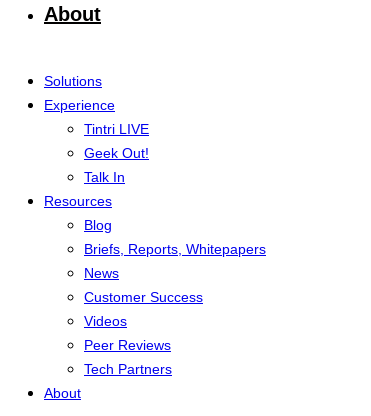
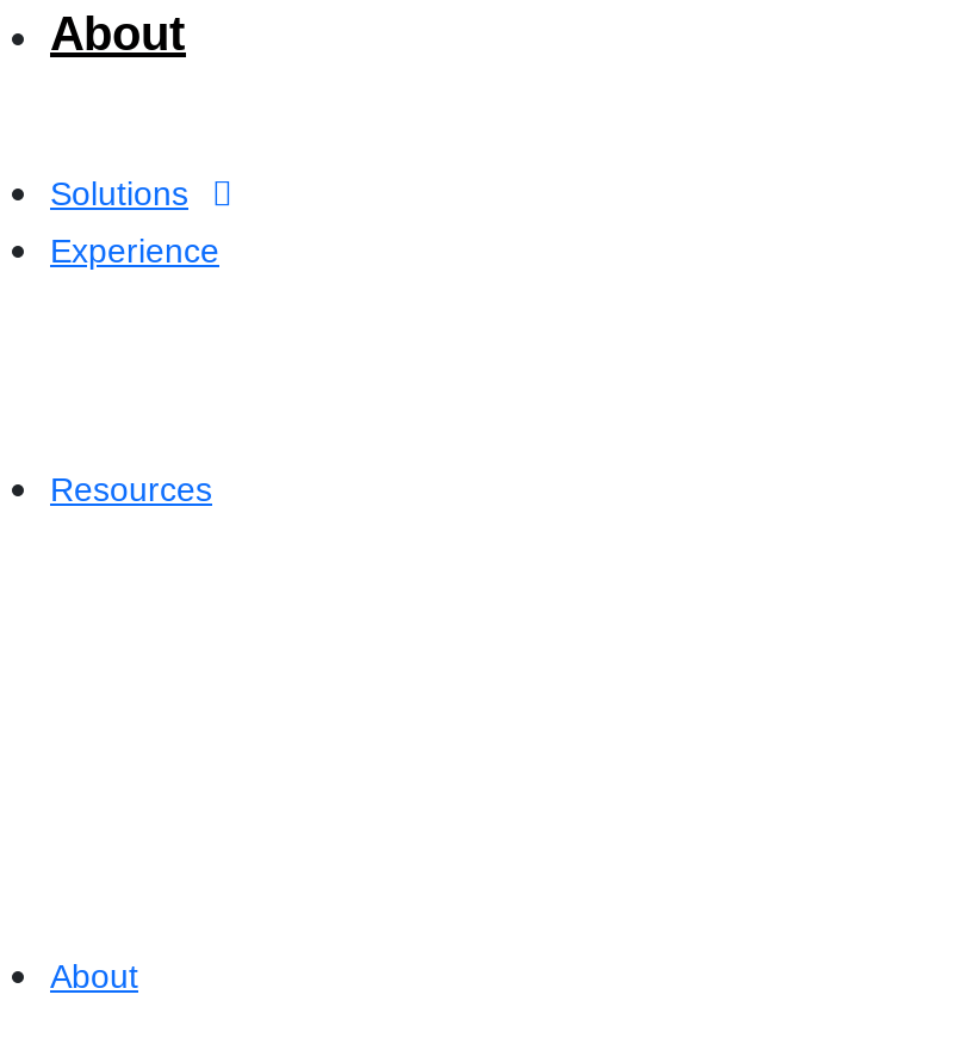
- Tintri LIVE
- Geek Out!
- Talk In

- Blog
- Briefs, Reports, Whitepapers
- News
- Customer Success
- Videos
- Peer Reviews
- Tech Partners
